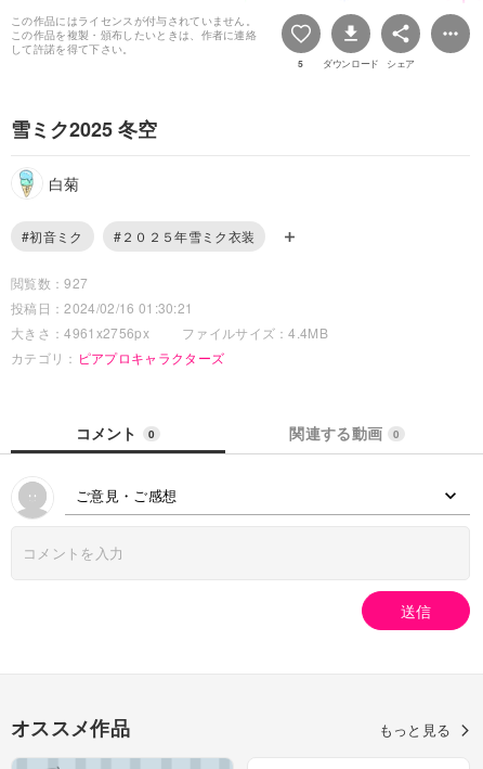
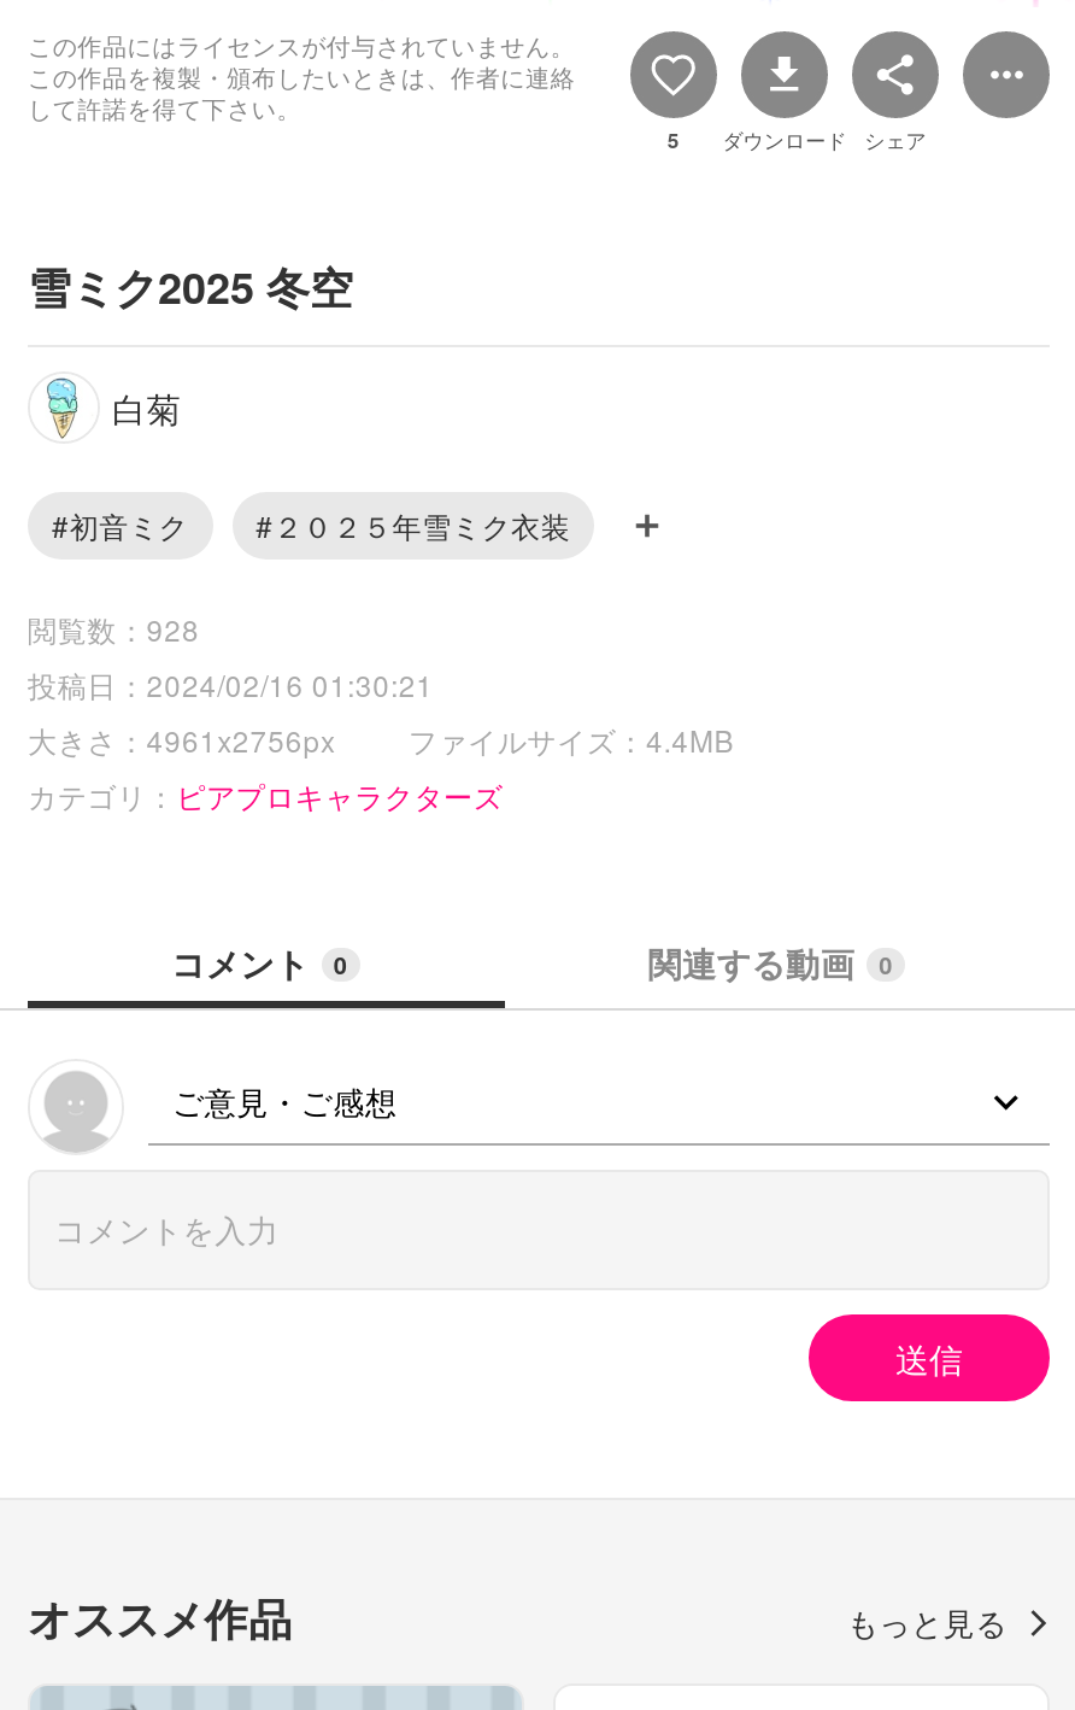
- 閲覧数：927
+ 閲覧数：928
